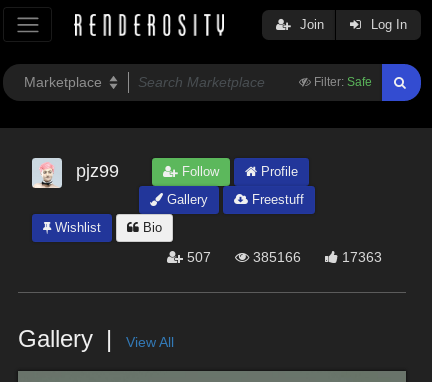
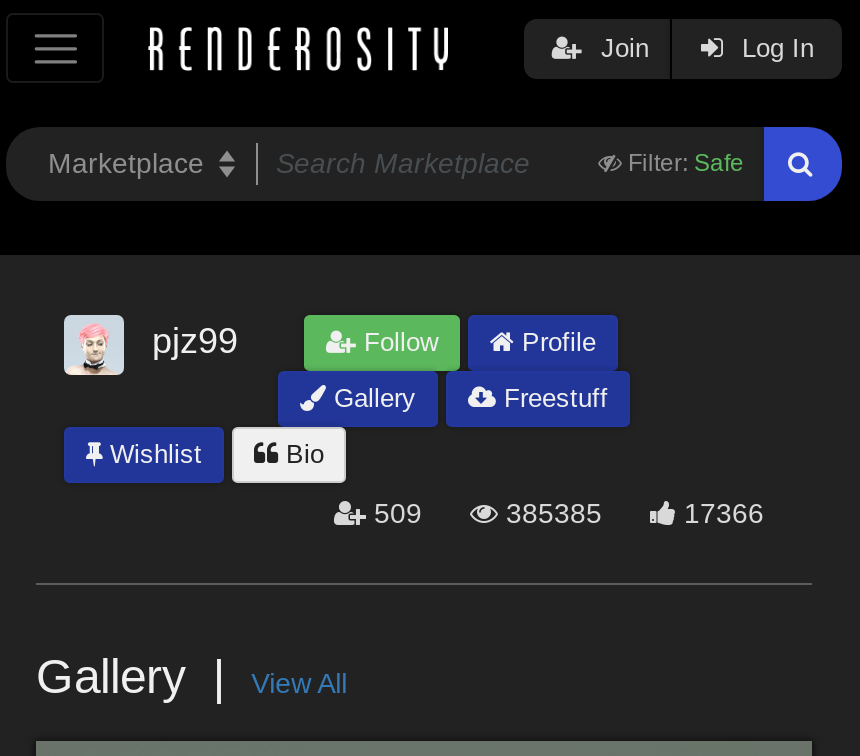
- 507
+ 509

- 385166
+ 385385

- 17363
+ 17366
